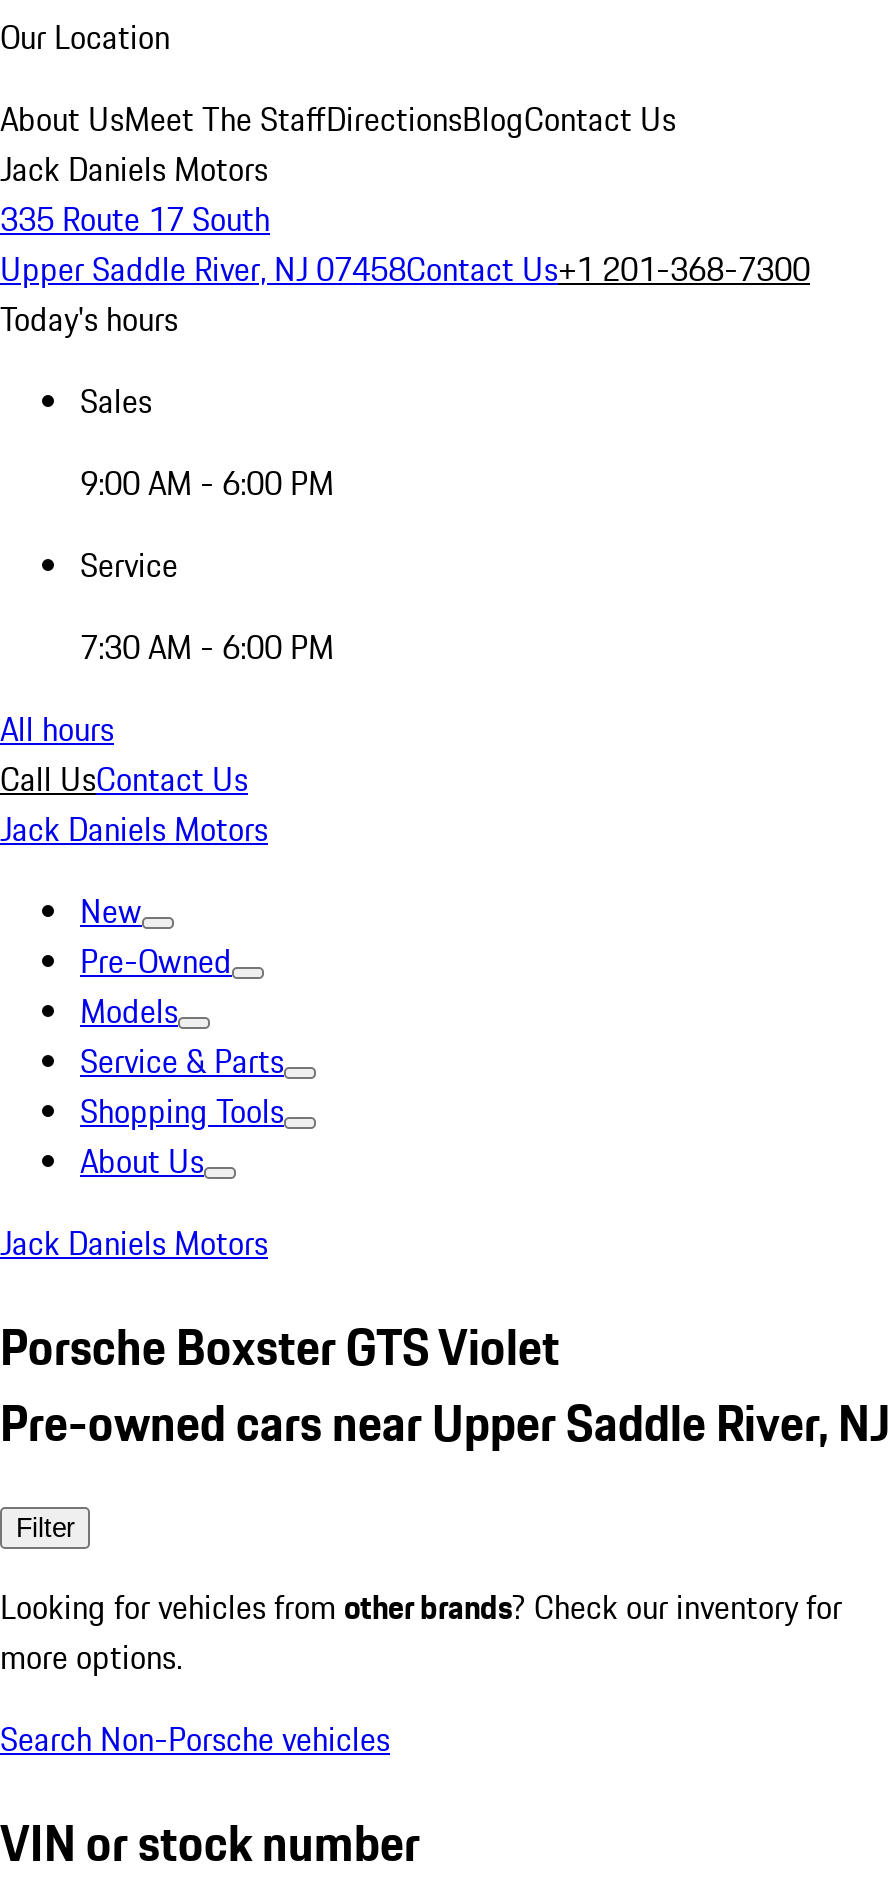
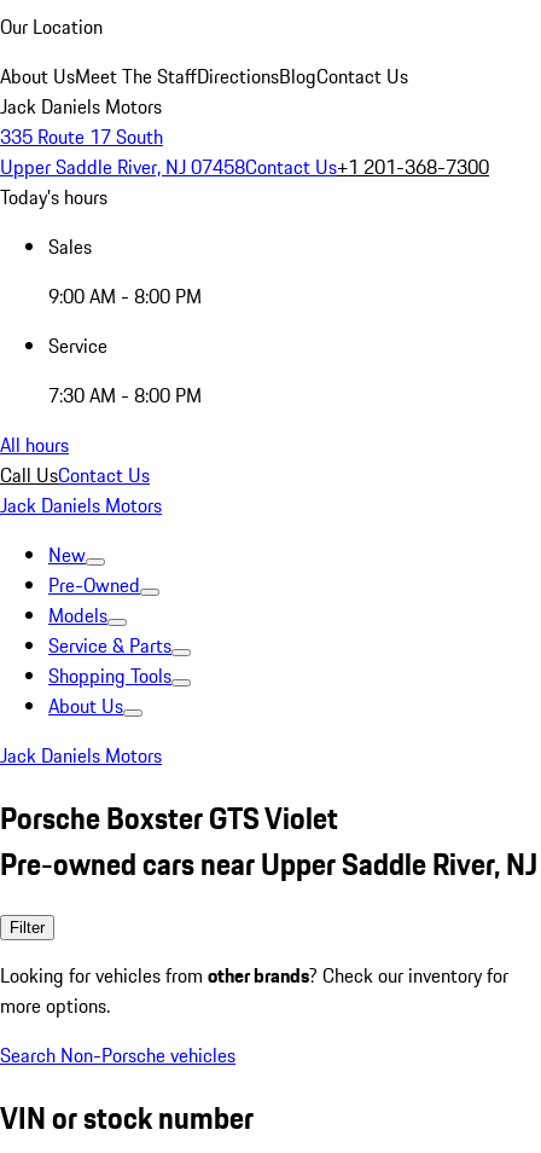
- 9:00 AM - 6:00 PM
+ 9:00 AM - 8:00 PM

- 7:30 AM - 6:00 PM
+ 7:30 AM - 8:00 PM
